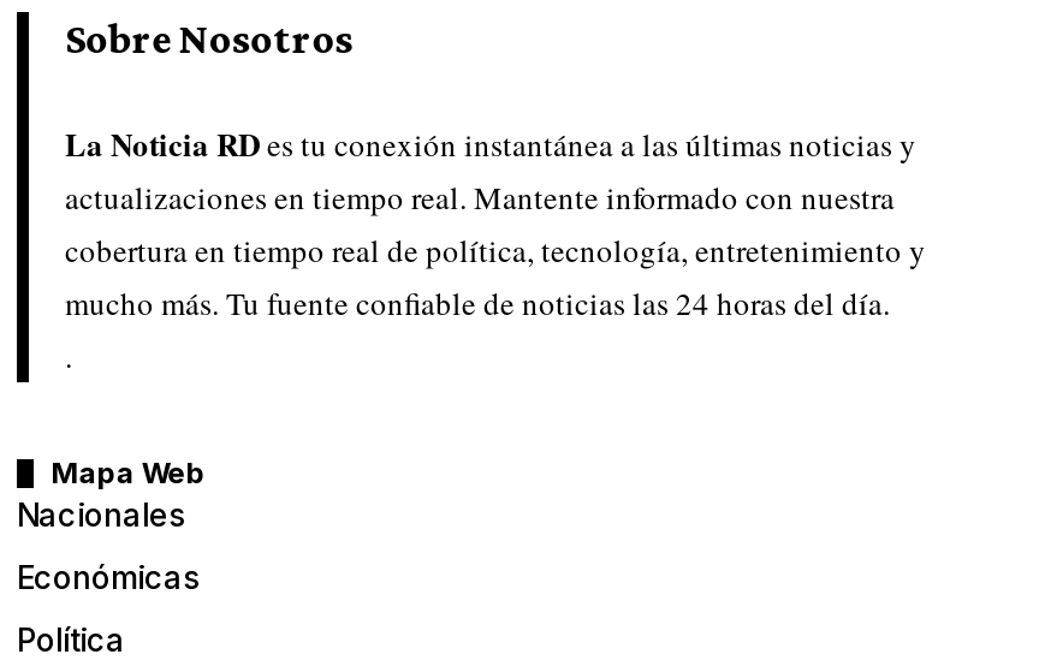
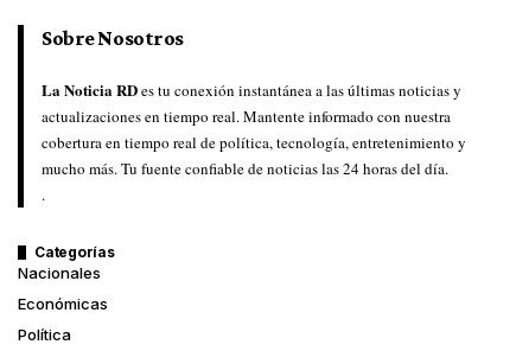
- Mapa Web
+ Categorías
